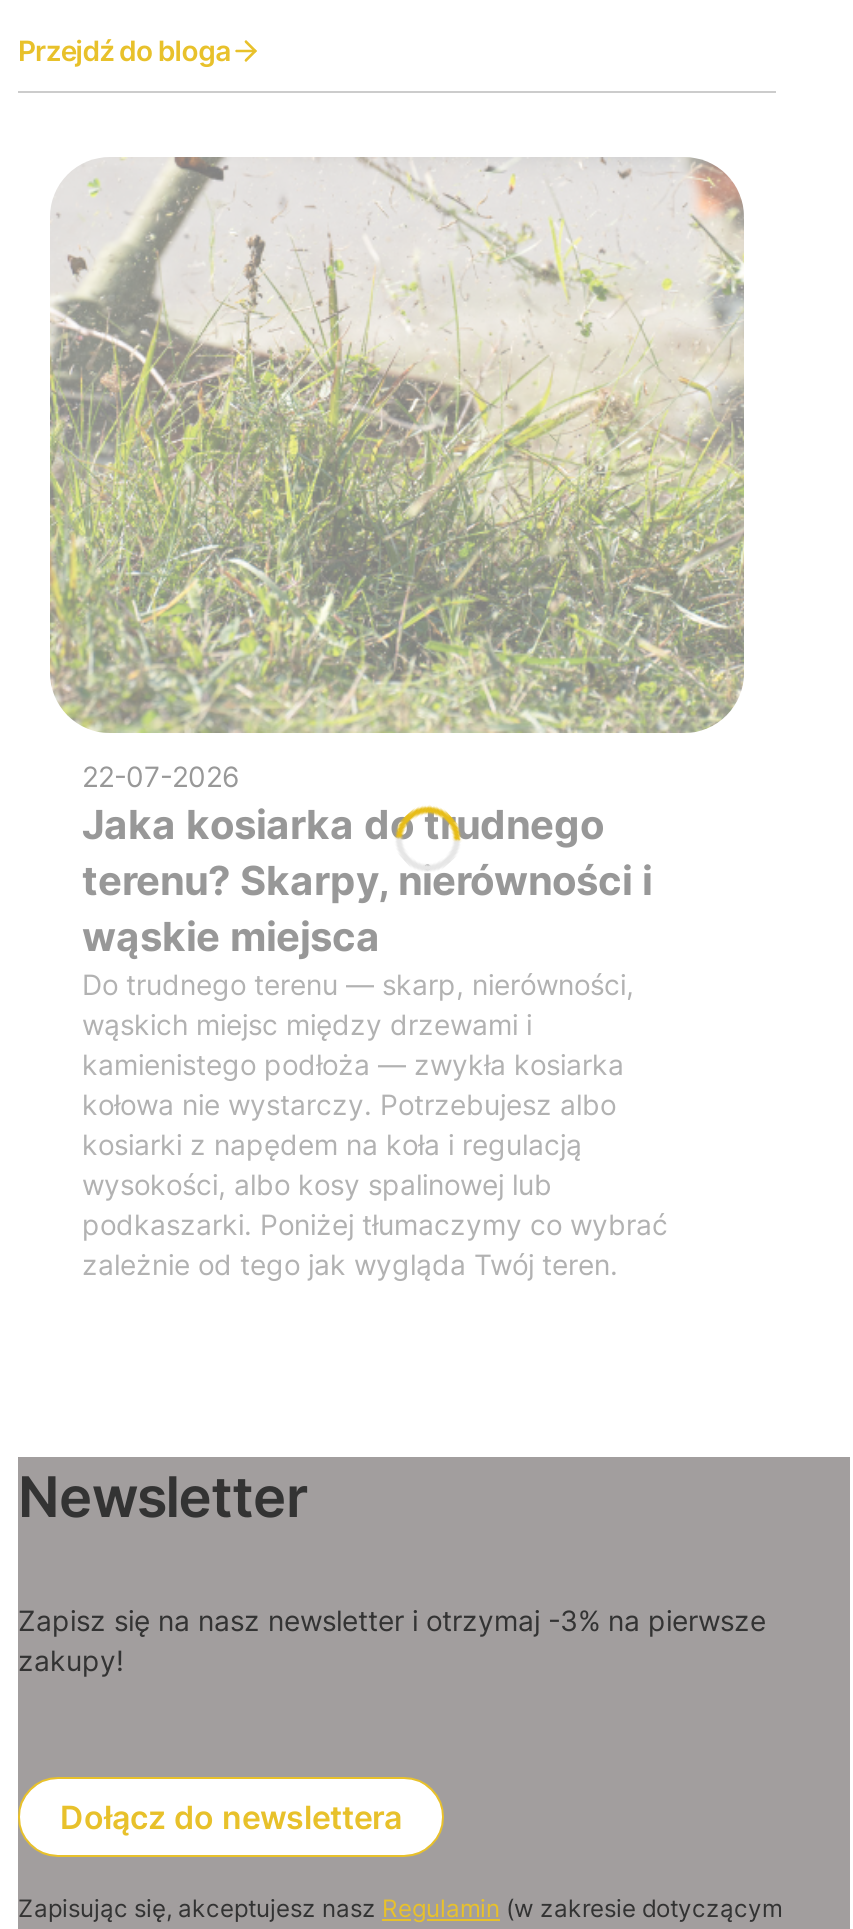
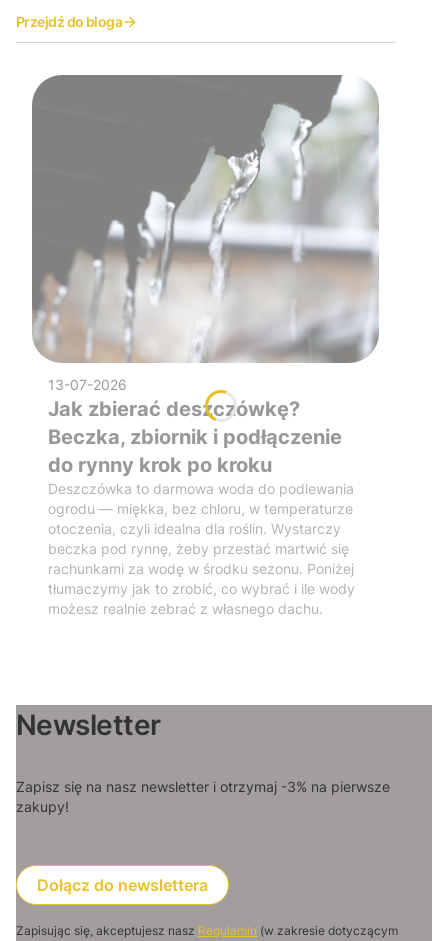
- [image]
- 22-07-2026
- Jaka kosiarka do trudnego
- terenu? Skarpy, nierówności i
- wąskie miejsca
- Do trudnego terenu — skarp, nierówności,
- wąskich miejsc między drzewami i
- kamienistego podłoża — zwykła kosiarka
- kołowa nie wystarczy. Potrzebujesz albo
- kosiarki z napędem na koła i regulacją
- wysokości, albo kosy spalinowej lub
- podkaszarki. Poniżej tłumaczymy co wybrać
- zależnie od tego jak wygląda Twój teren.
+ [image]
+ 13-07-2026
+ Jak zbierać deszczówkę?
+ Beczka, zbiornik i podłączenie
+ do rynny krok po kroku
+ Deszczówka to darmowa woda do podlewania
+ ogrodu — miękka, bez chloru, w temperaturze
+ otoczenia, czyli idealna dla roślin. Wystarczy
+ beczka pod rynnę, żeby przestać martwić się
+ rachunkami za wodę w środku sezonu. Poniżej
+ tłumaczymy jak to zrobić, co wybrać i ile wody
+ możesz realnie zebrać z własnego dachu.
